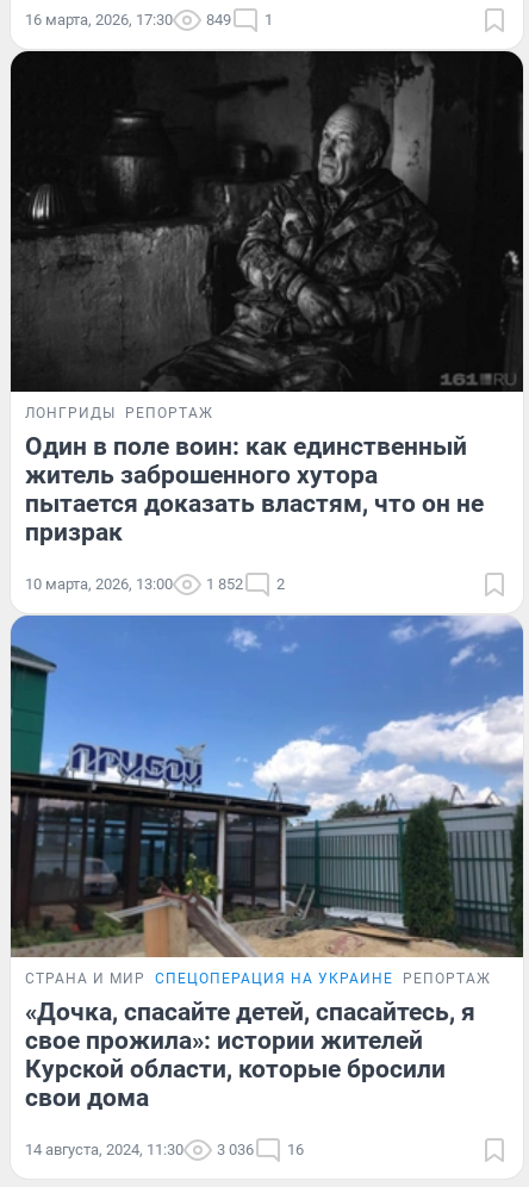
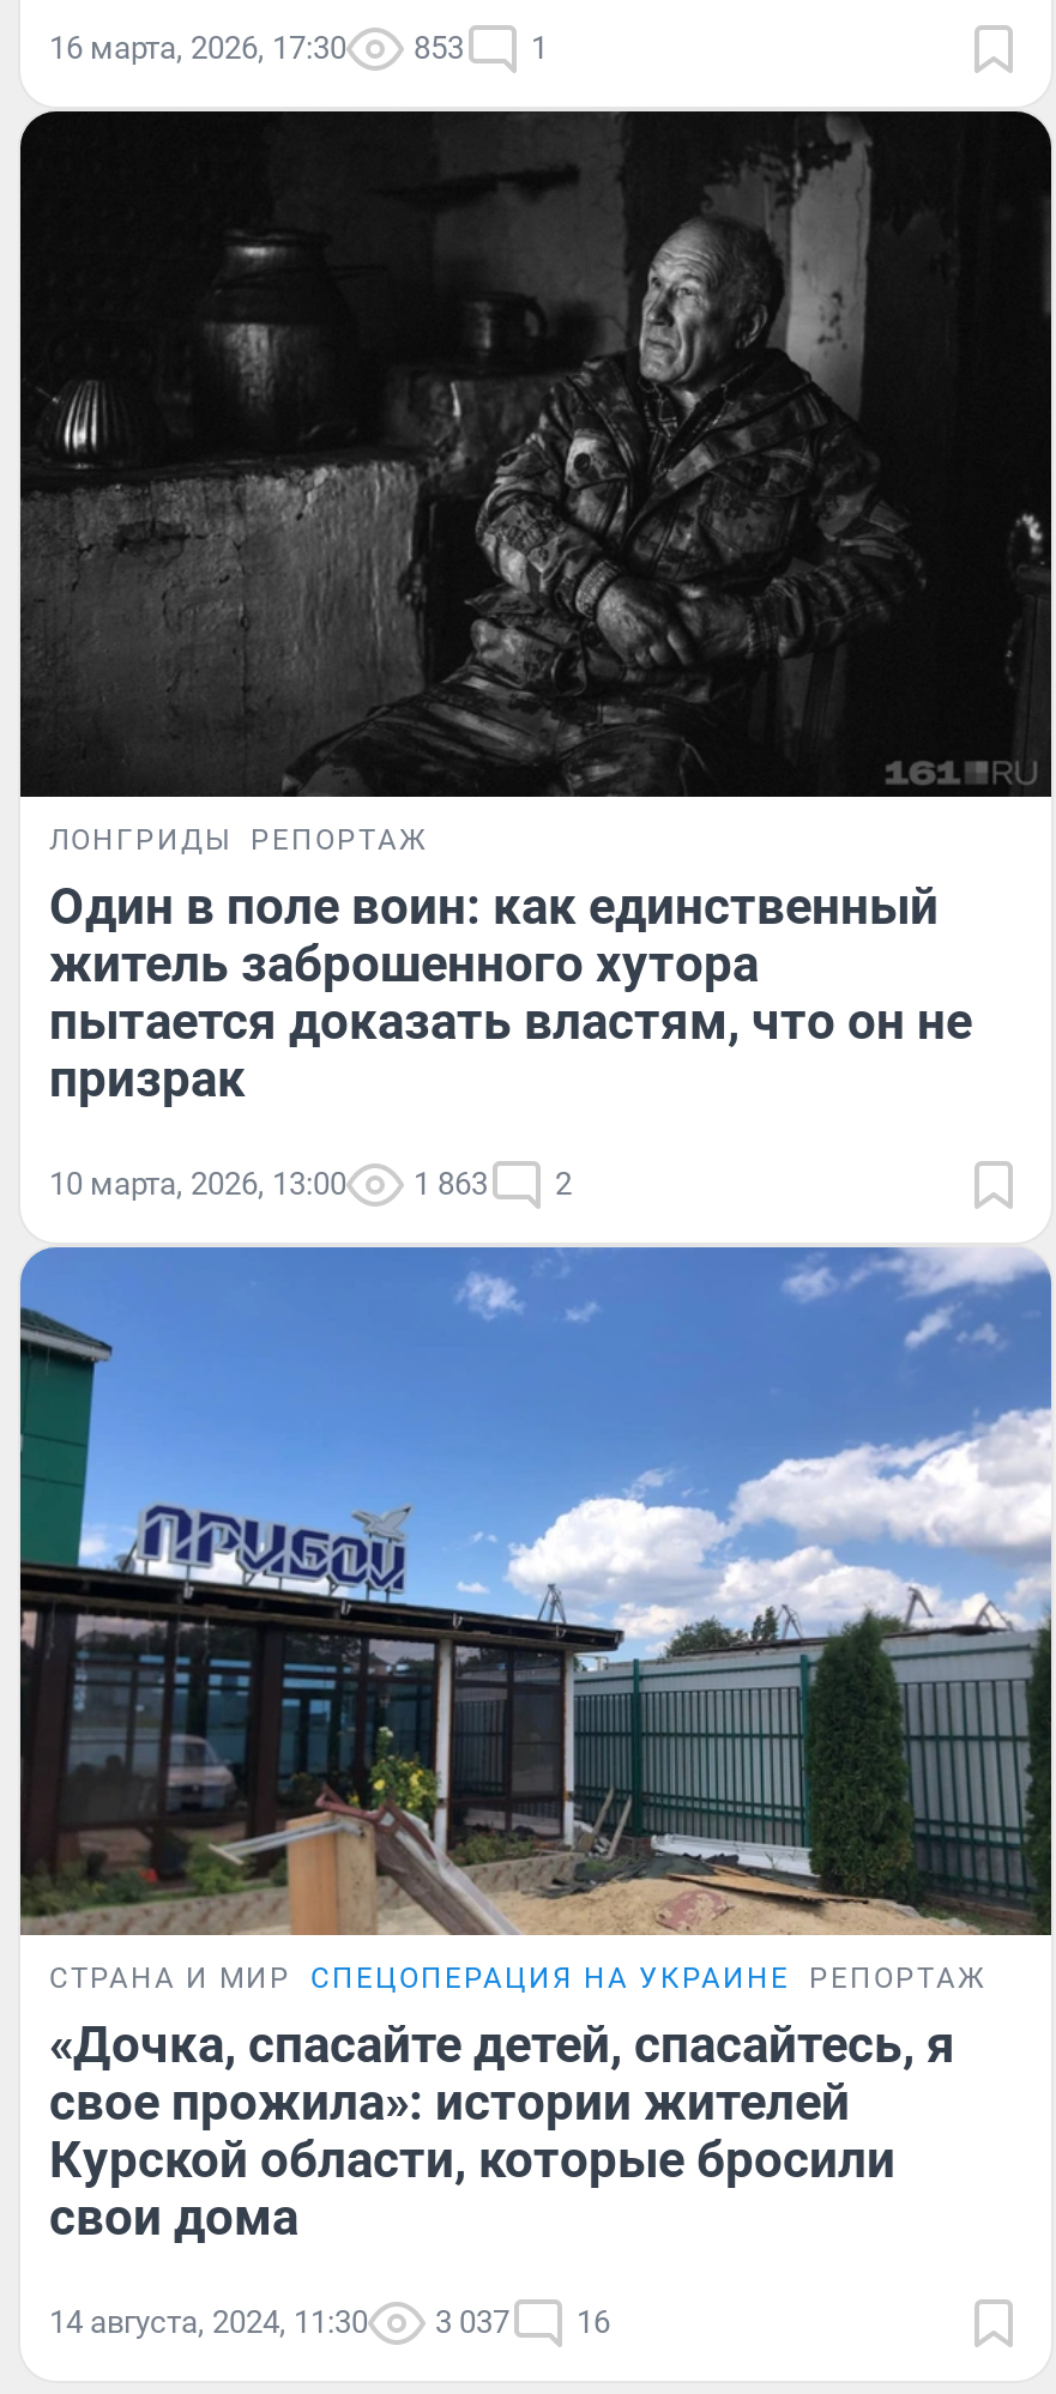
- 16 марта, 2026, 17:30 849 1
+ 16 марта, 2026, 17:30 853 1

- 10 марта, 2026, 13:00 1 852 2
+ 10 марта, 2026, 13:00 1 863 2

- 14 августа, 2024, 11:30 3 036 16
+ 14 августа, 2024, 11:30 3 037 16
